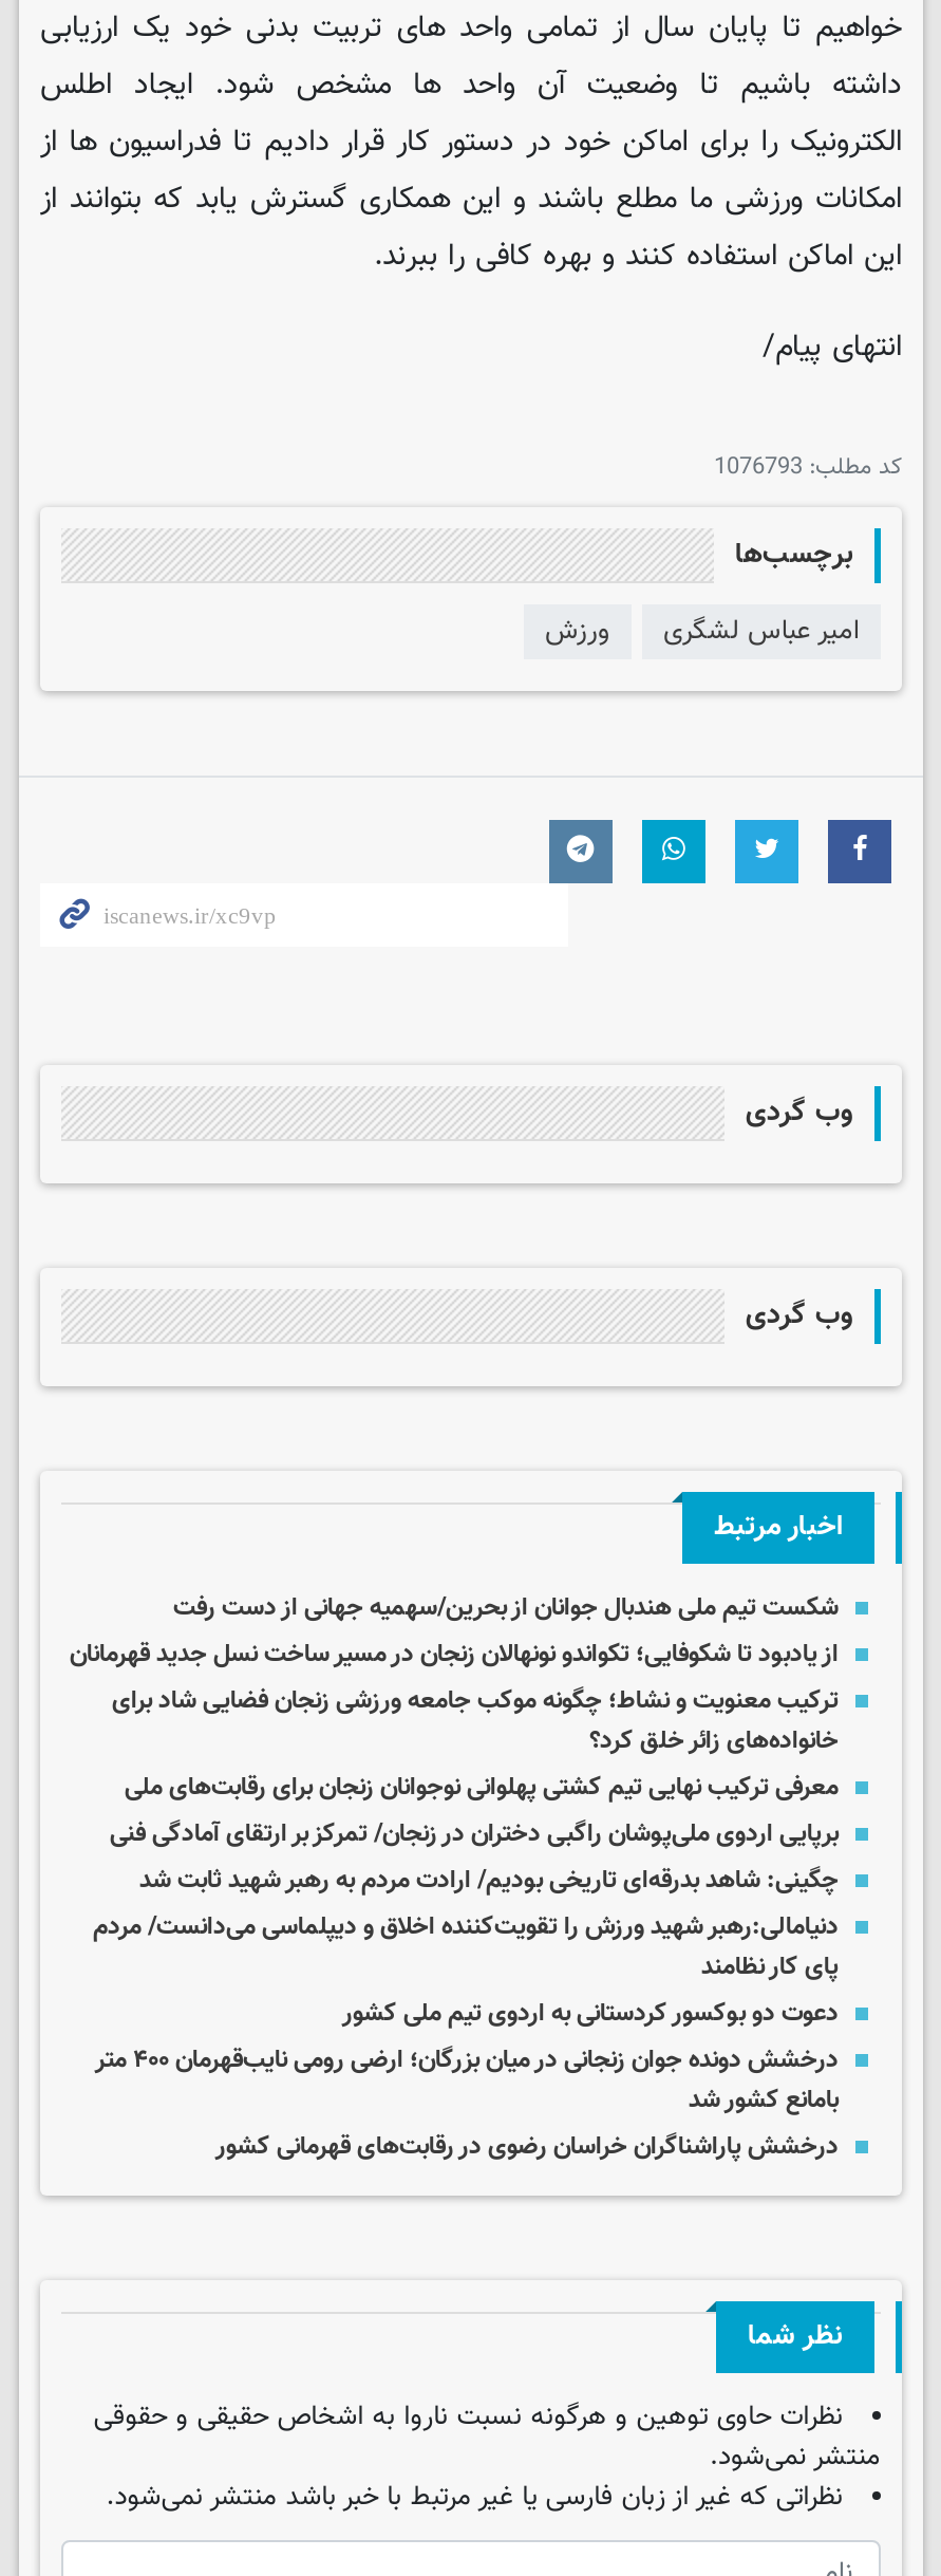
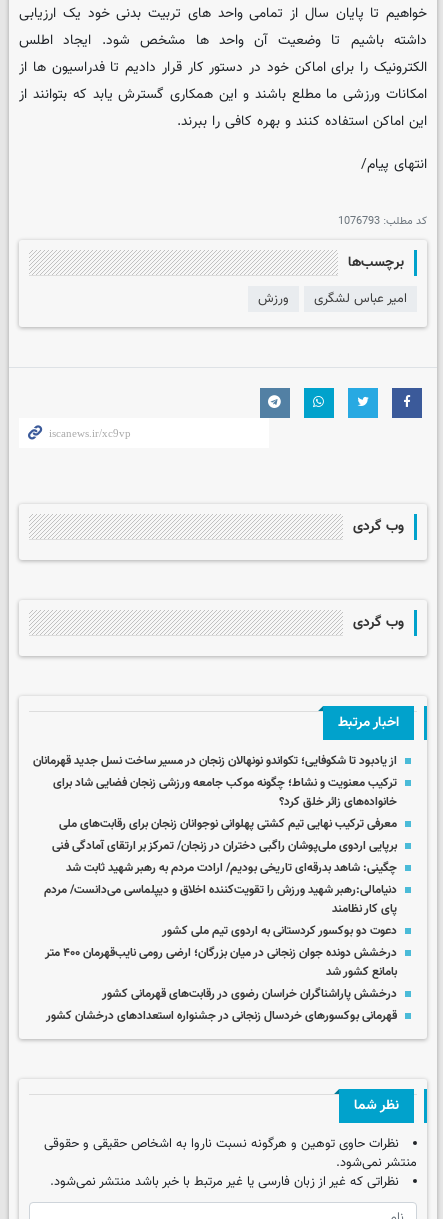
- شکست تیم ملی هندبال جوانان از بحرین/سهمیه جهانی از دست رفت

moved up: از یادبود تا شکوفایی؛ تکواندو نونهالان زنجان در مسیر ساخت نسل جدید قهرمانان | ترکیب معنویت و نشاط؛ چگونه موکب جامعه ورزشی زنجان فضایی شاد برای | خانواده‌های زائر خلق کرد؟ | ... | بامانع کشور شد | درخشش پاراشناگران خراسان رضوی در رقابت‌های قهرمانی کشور

+ قهرمانی بوکسورهای خردسال زنجانی در جشنواره استعدادهای درخشان کشور
